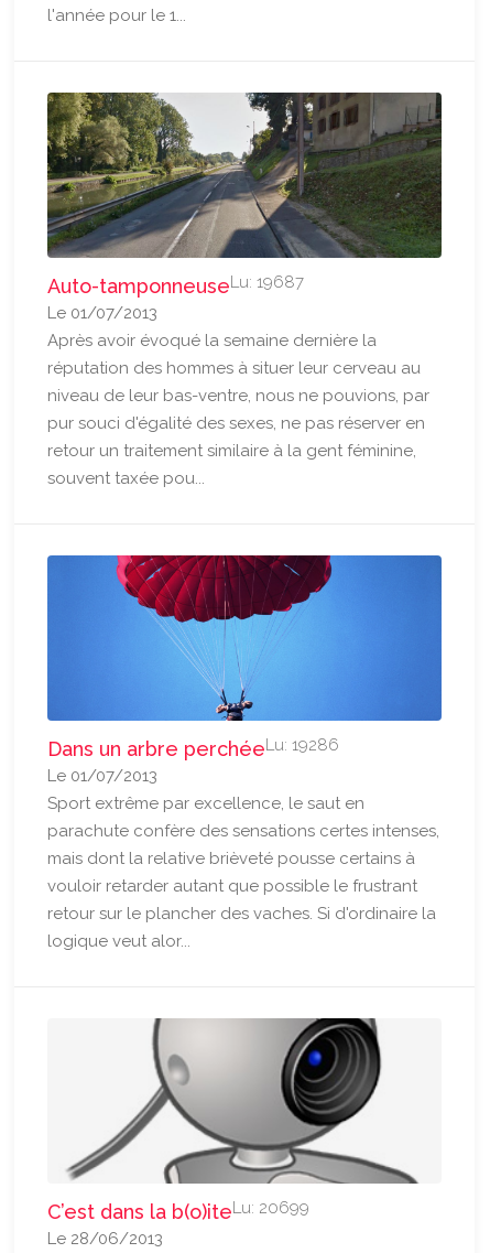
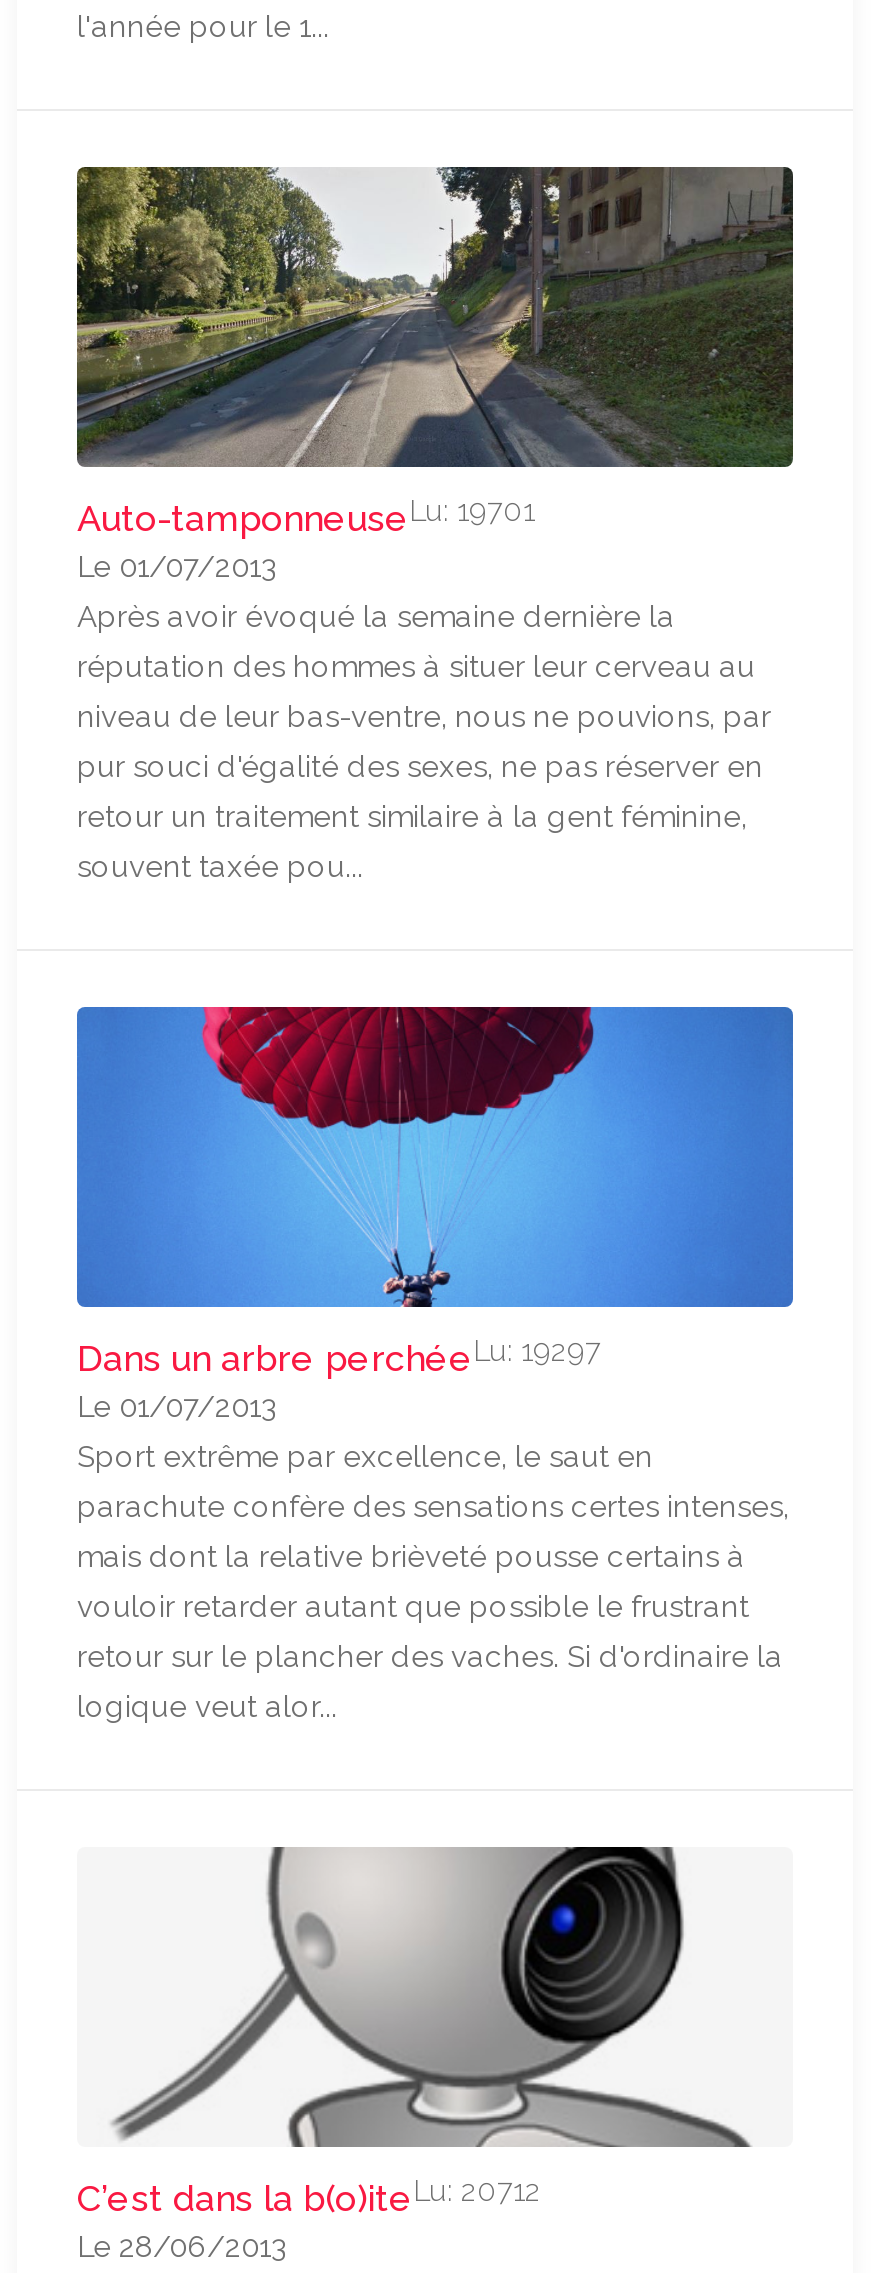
- Auto-tamponneuseLu: 19687
+ Auto-tamponneuseLu: 19701

- Dans un arbre perchéeLu: 19286
+ Dans un arbre perchéeLu: 19297

- C’est dans la b(o)iteLu: 20699
+ C’est dans la b(o)iteLu: 20712
